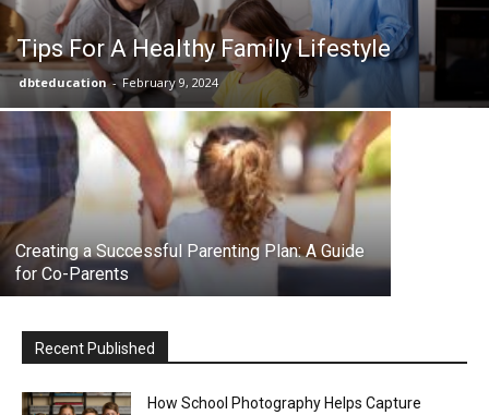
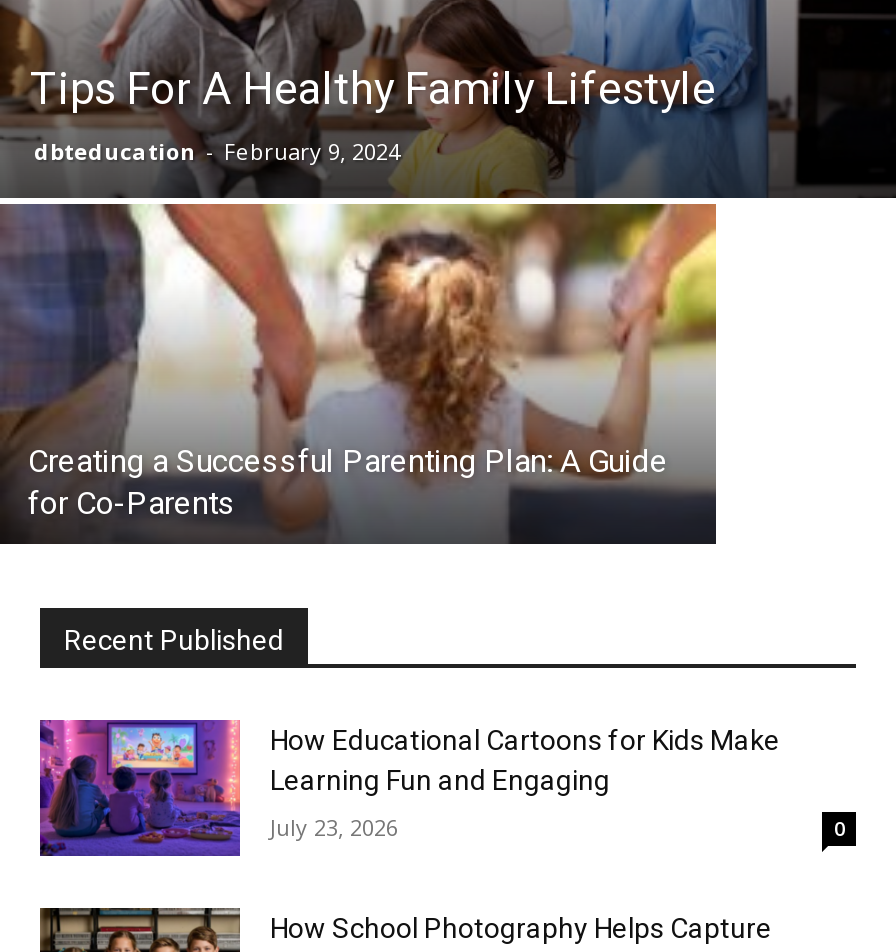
+ [image]
+ How Educational Cartoons for Kids Make
+ Learning Fun and Engaging
+ July 23, 2026
+ 0
